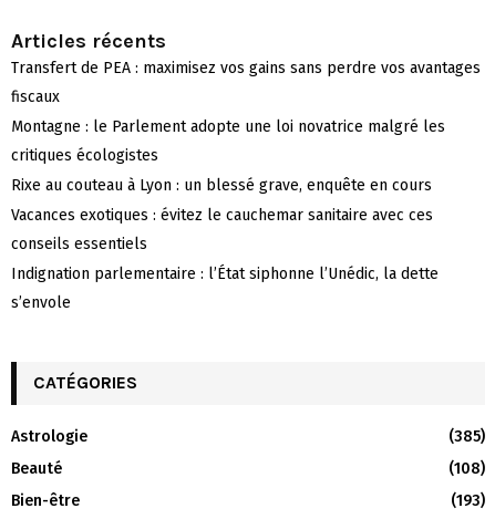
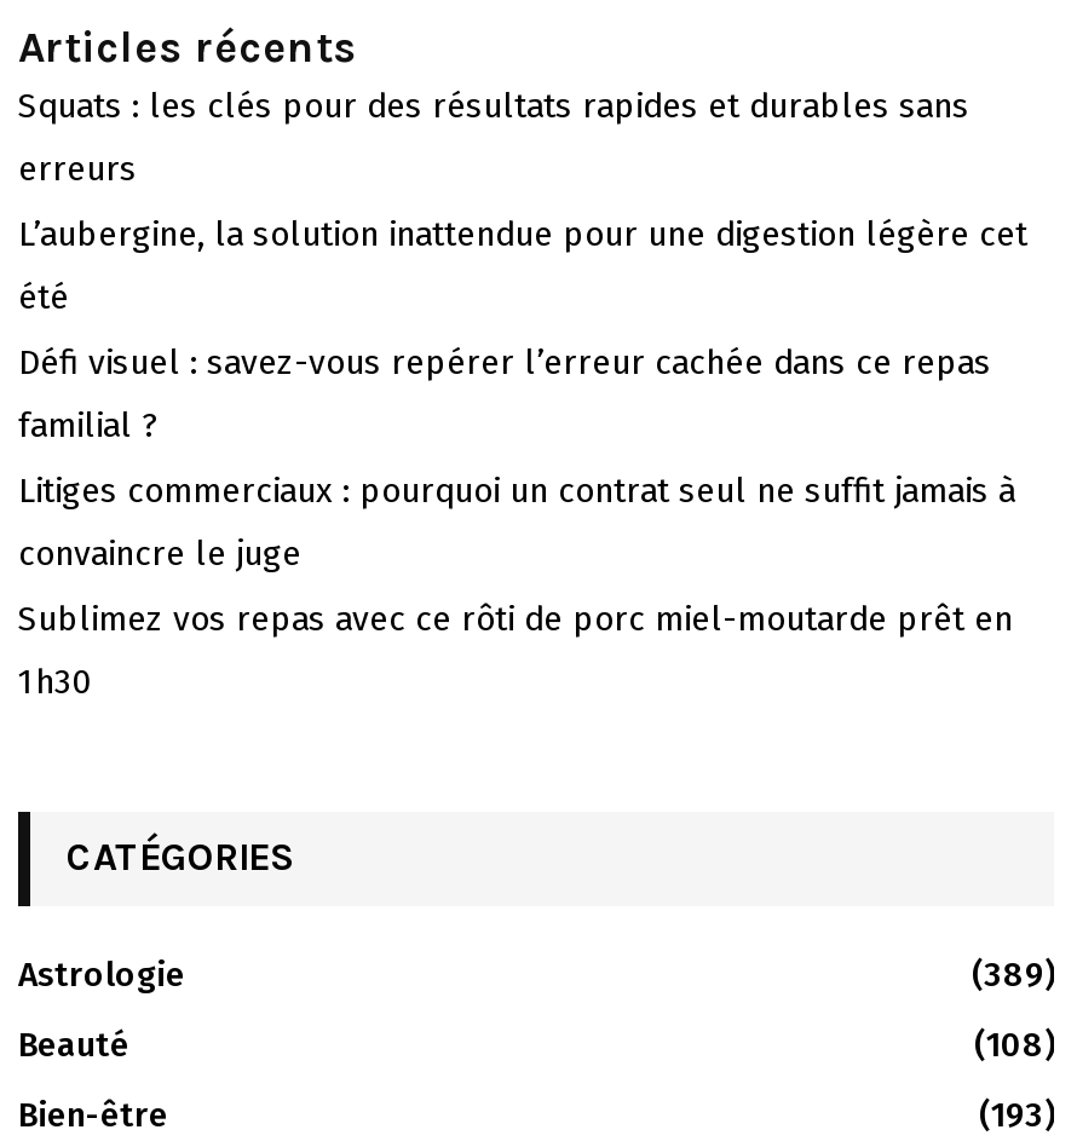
- Transfert de PEA : maximisez vos gains sans perdre vos avantages
- fiscaux
- Montagne : le Parlement adopte une loi novatrice malgré les
- critiques écologistes
- Rixe au couteau à Lyon : un blessé grave, enquête en cours
- Vacances exotiques : évitez le cauchemar sanitaire avec ces
- conseils essentiels
- Indignation parlementaire : l’État siphonne l’Unédic, la dette
- s’envole
+ Squats : les clés pour des résultats rapides et durables sans
+ erreurs
+ L’aubergine, la solution inattendue pour une digestion légère cet
+ été
+ Défi visuel : savez-vous repérer l’erreur cachée dans ce repas
+ familial ?
+ Litiges commerciaux : pourquoi un contrat seul ne suffit jamais à
+ convaincre le juge
+ Sublimez vos repas avec ce rôti de porc miel-moutarde prêt en
+ 1h30

- (385)
+ (389)
